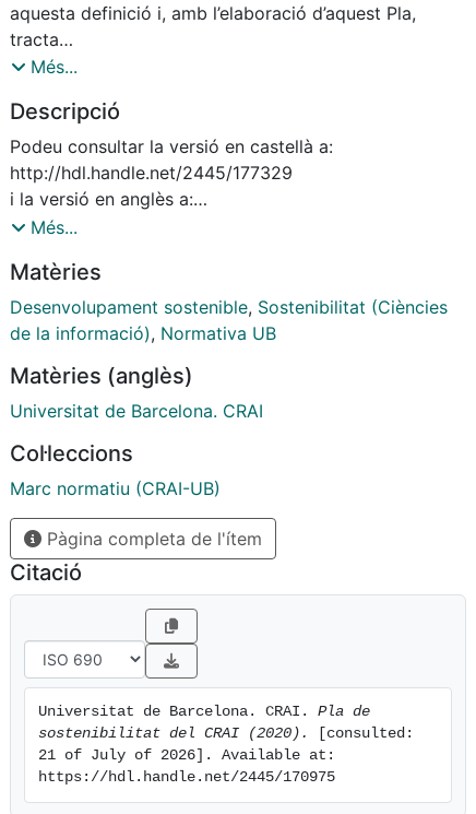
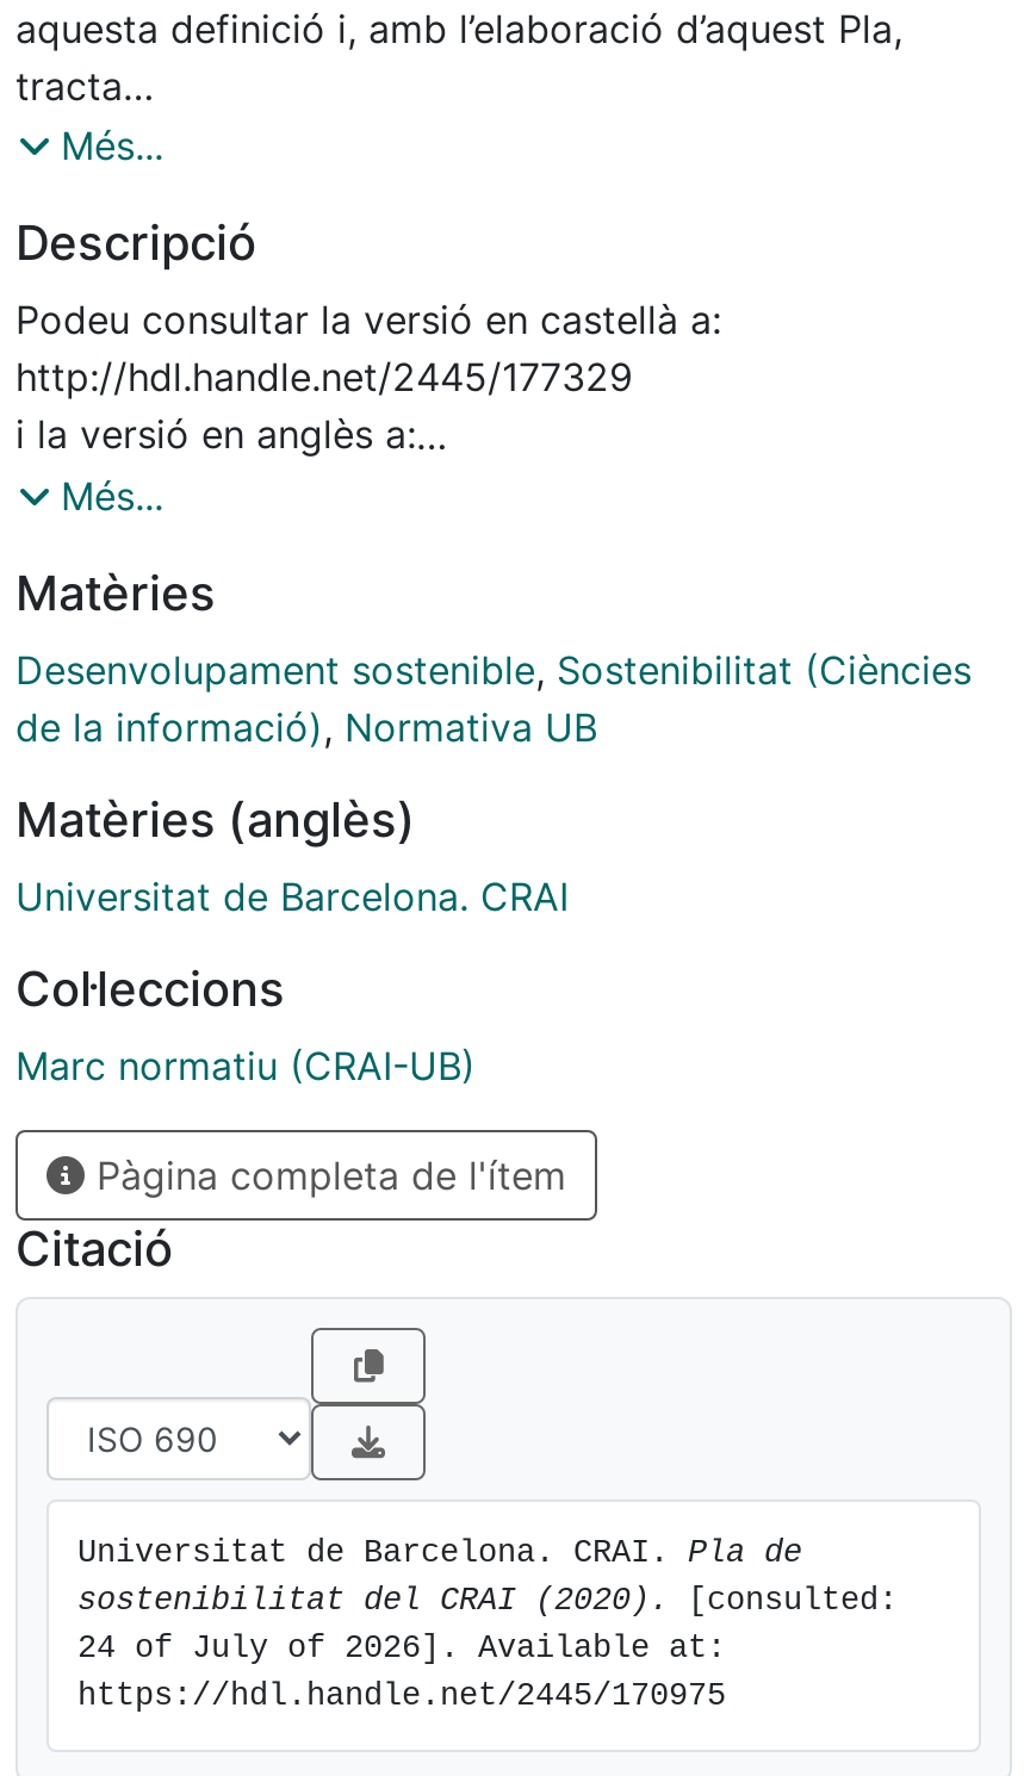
- 21 of July of 2026]. Available at:
+ 24 of July of 2026]. Available at:
